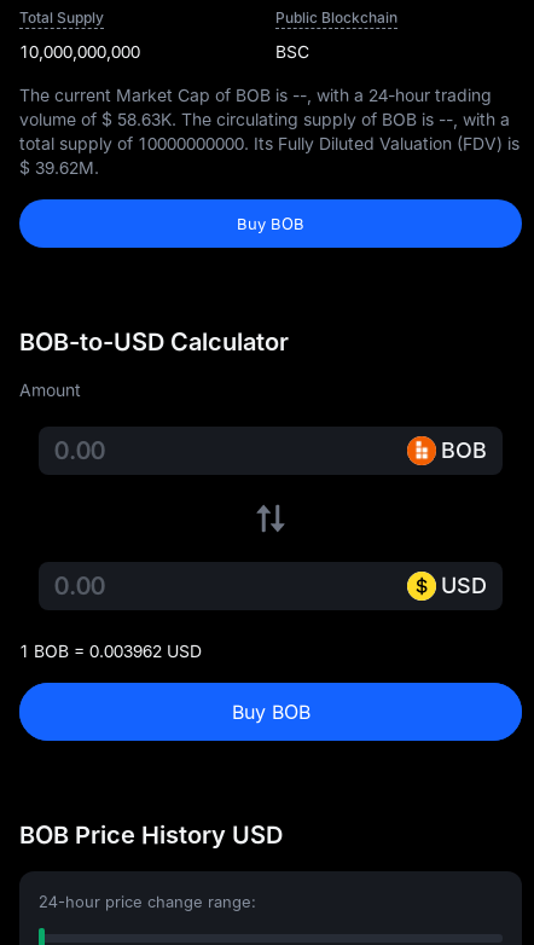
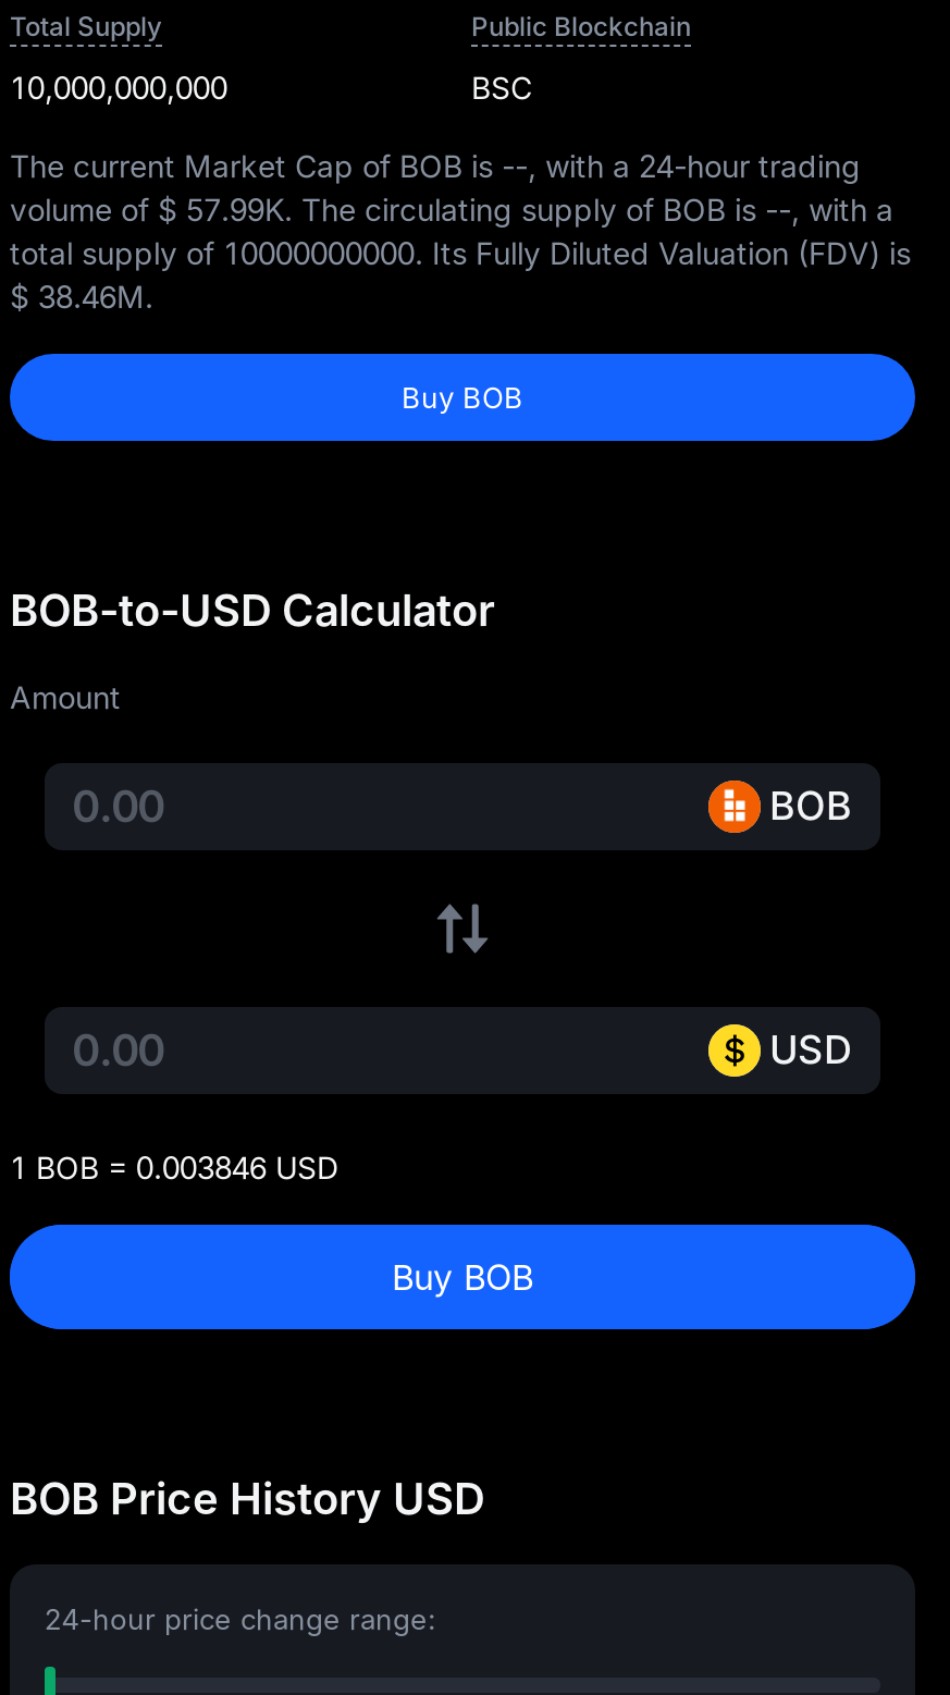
- volume of $ 58.63K. The circulating supply of BOB is --, with a
+ volume of $ 57.99K. The circulating supply of BOB is --, with a

- $ 39.62M.
+ $ 38.46M.

- 1 BOB = 0.003962 USD
+ 1 BOB = 0.003846 USD
